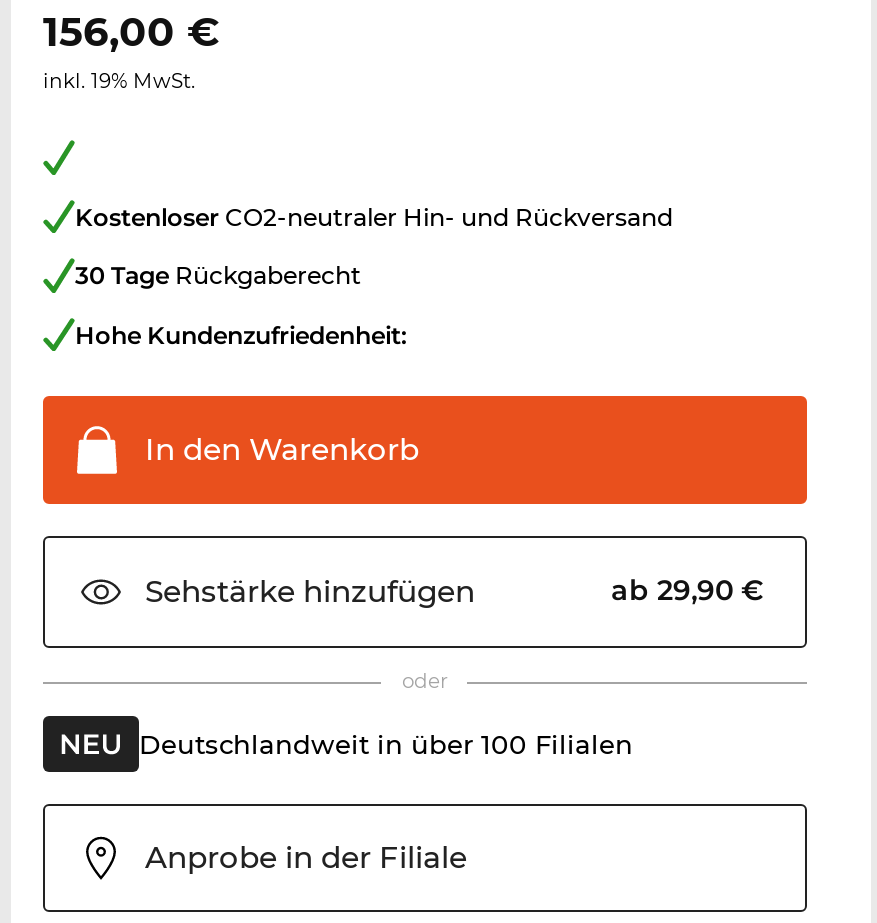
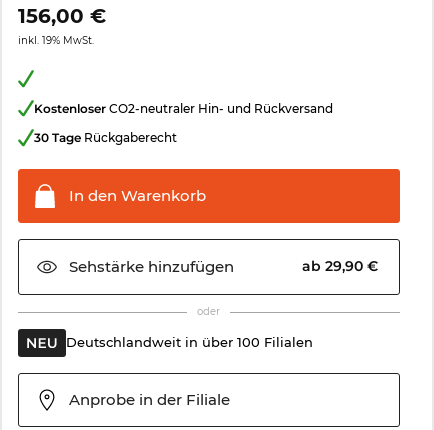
- Hohe Kundenzufriedenheit:
